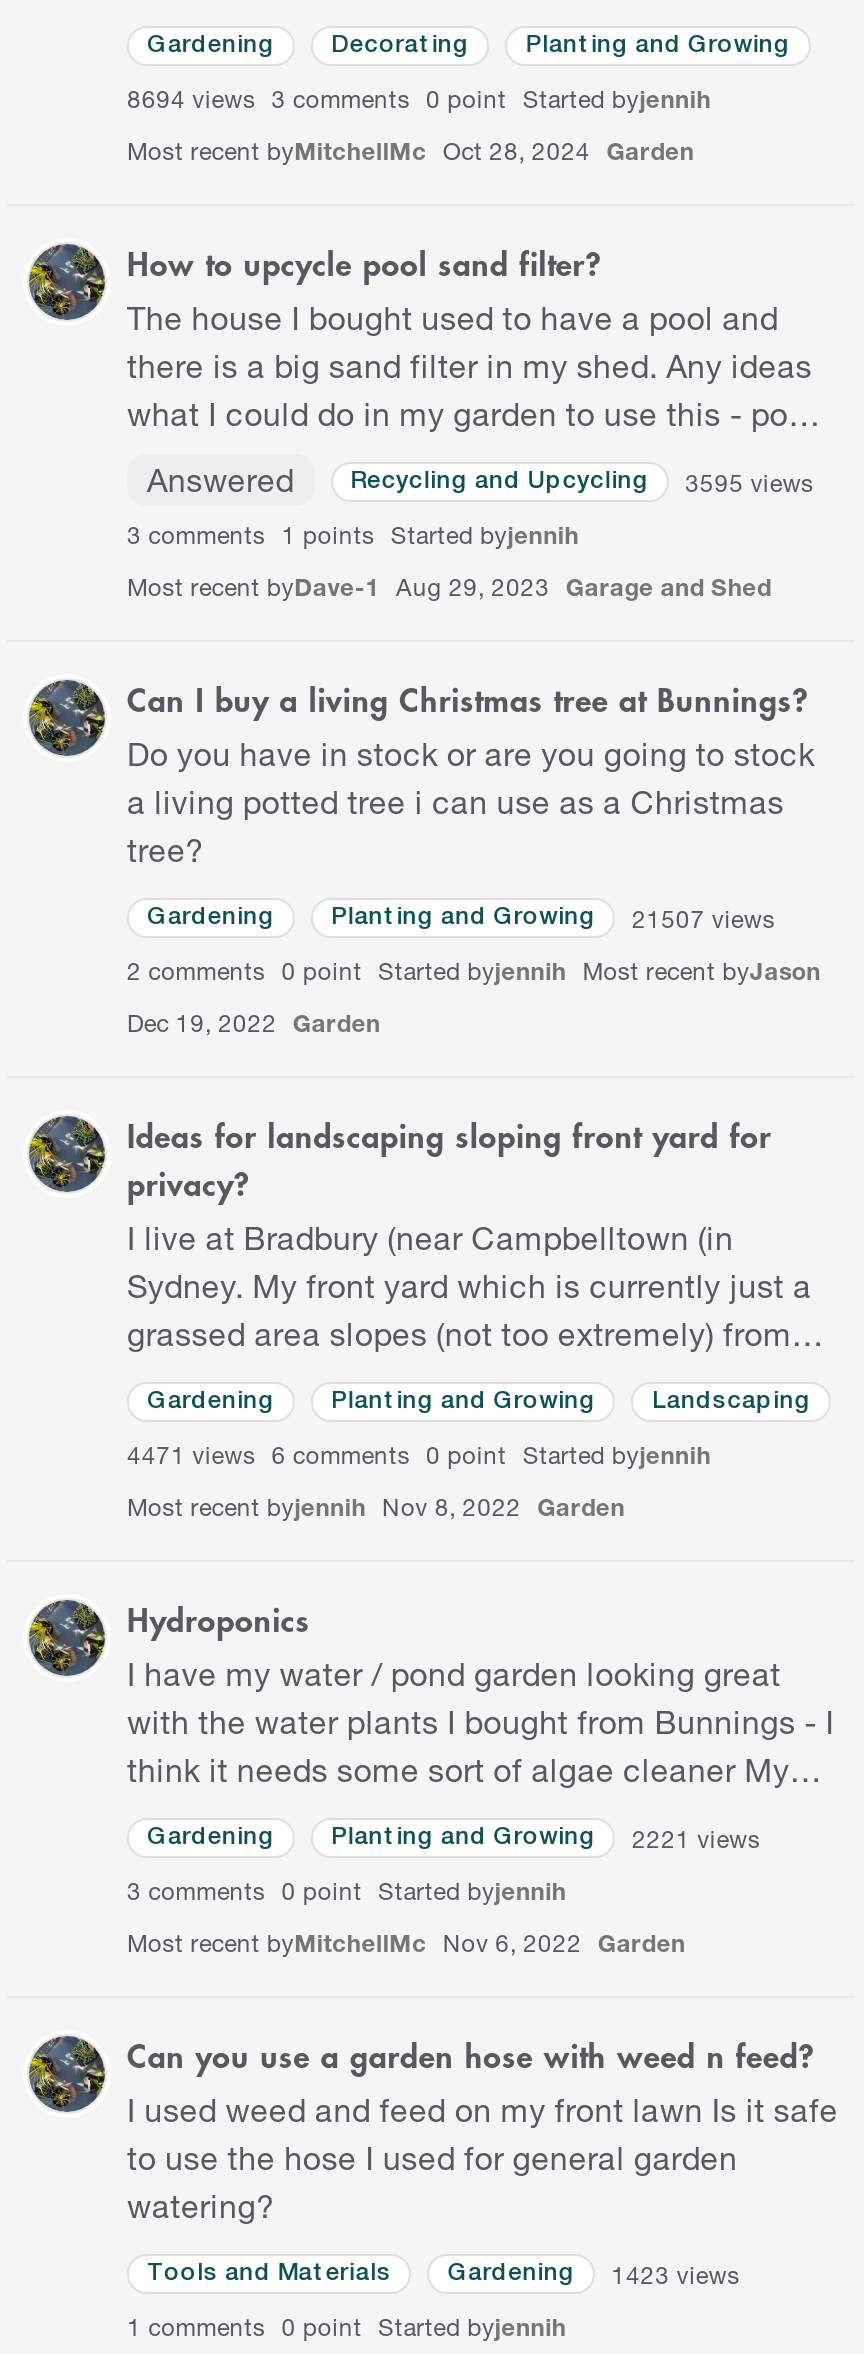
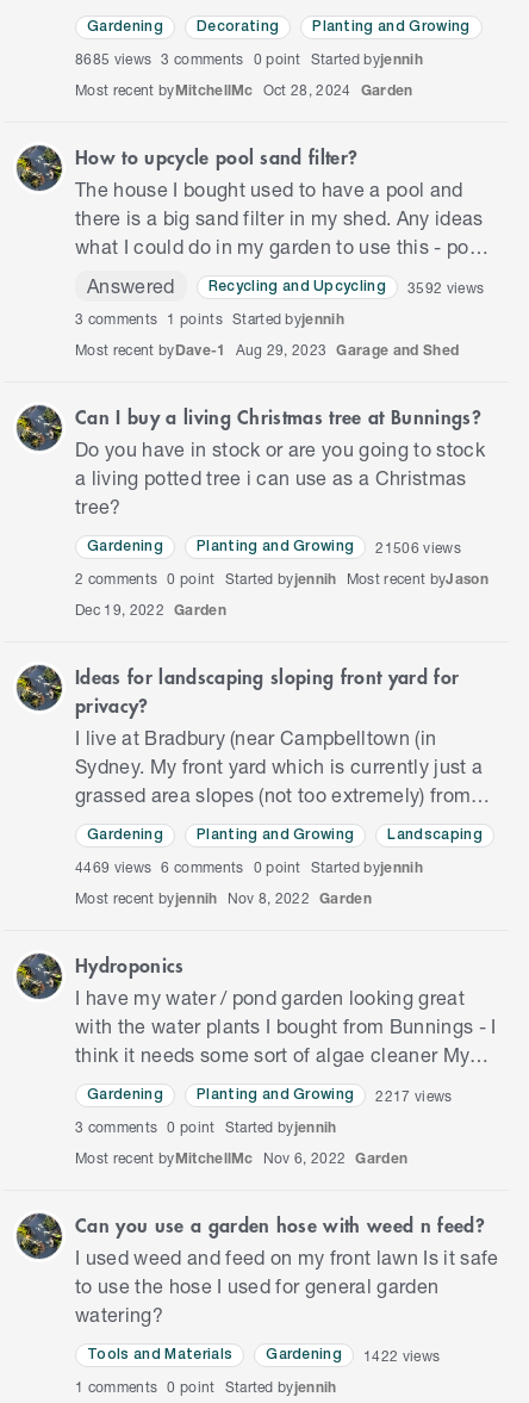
- 8694 views 3 comments 0 point Started byjennih
+ 8685 views 3 comments 0 point Started byjennih

- Recycling and Upcycling 3595 views
+ Recycling and Upcycling 3592 views

- Planting and Growing 21507 views
+ Planting and Growing 21506 views

- 4471 views 6 comments 0 point Started byjennih
+ 4469 views 6 comments 0 point Started byjennih

- Planting and Growing 2221 views
+ Planting and Growing 2217 views

- Gardening 1423 views
+ Gardening 1422 views
